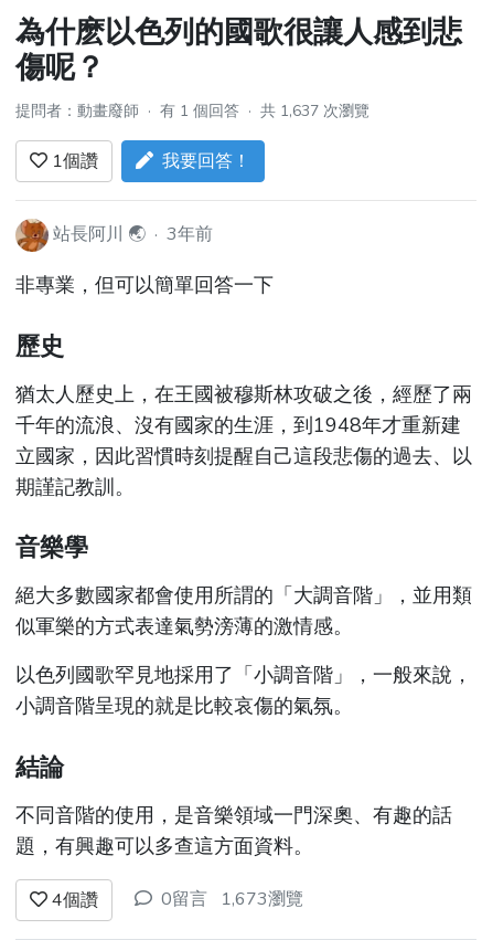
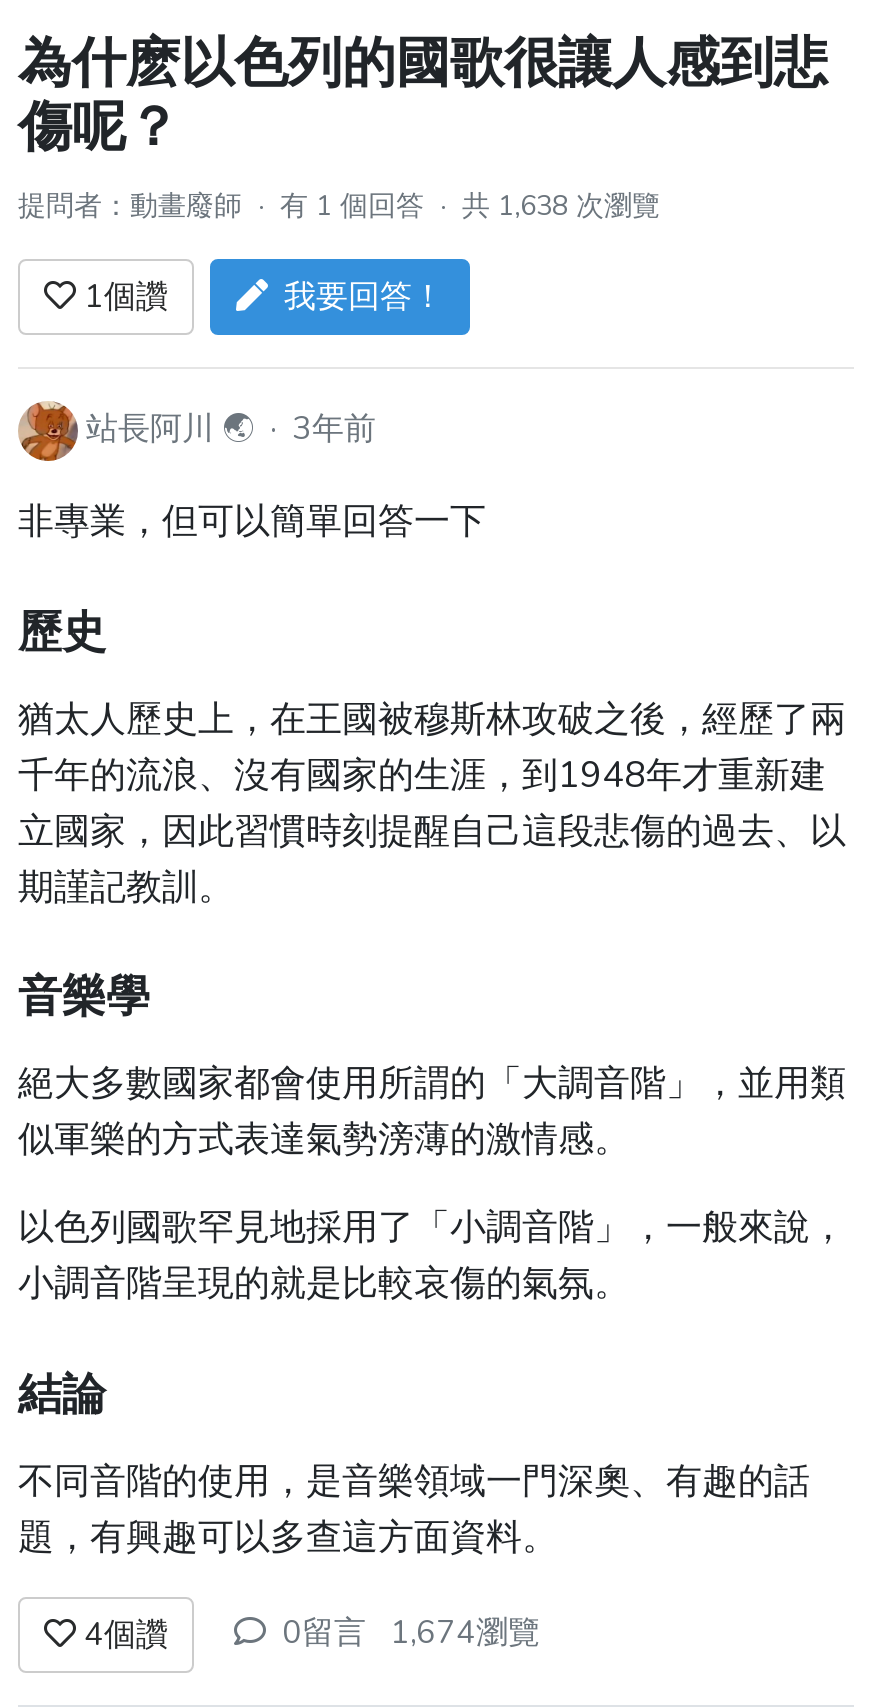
- 提問者：動畫廢師·有 1 個回答·共 1,637 次瀏覽
+ 提問者：動畫廢師·有 1 個回答·共 1,638 次瀏覽

- 0留言 1,673瀏覽
+ 0留言 1,674瀏覽
